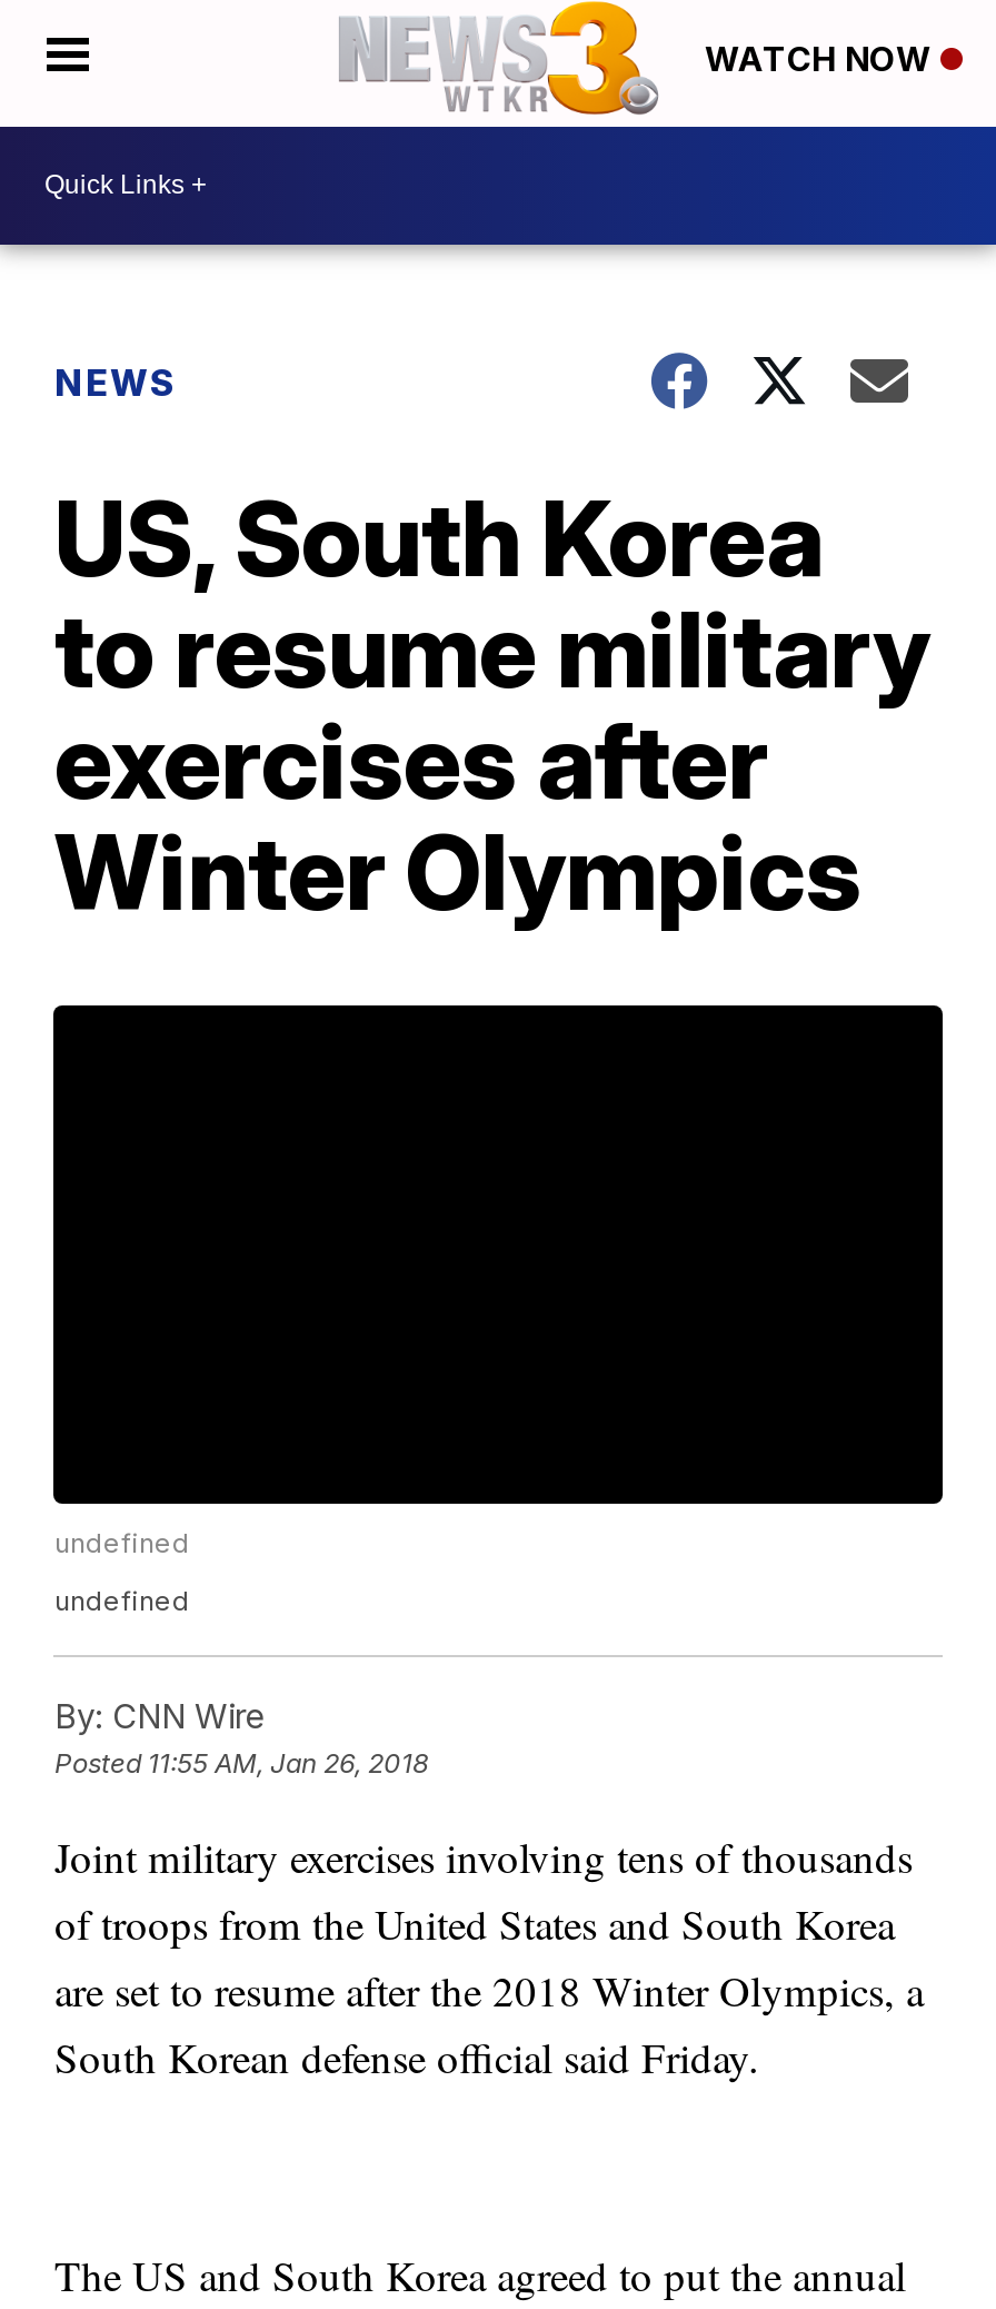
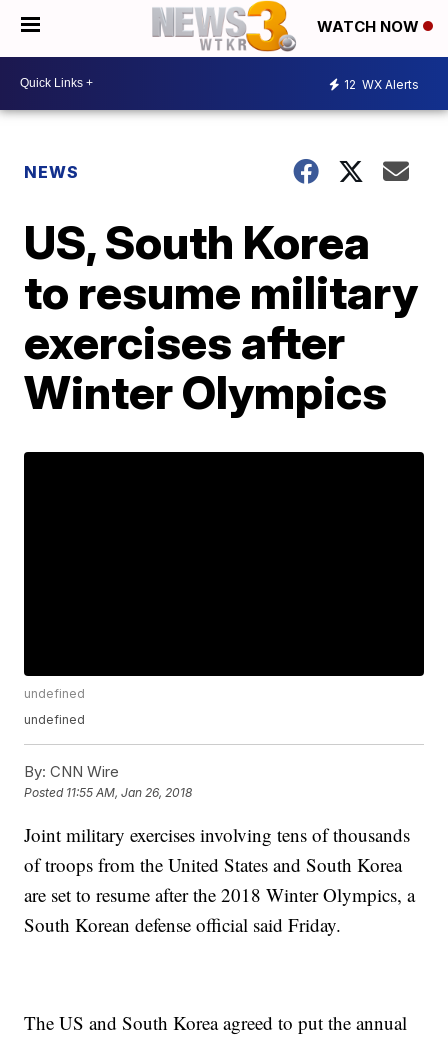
+ 12 WX Alerts
